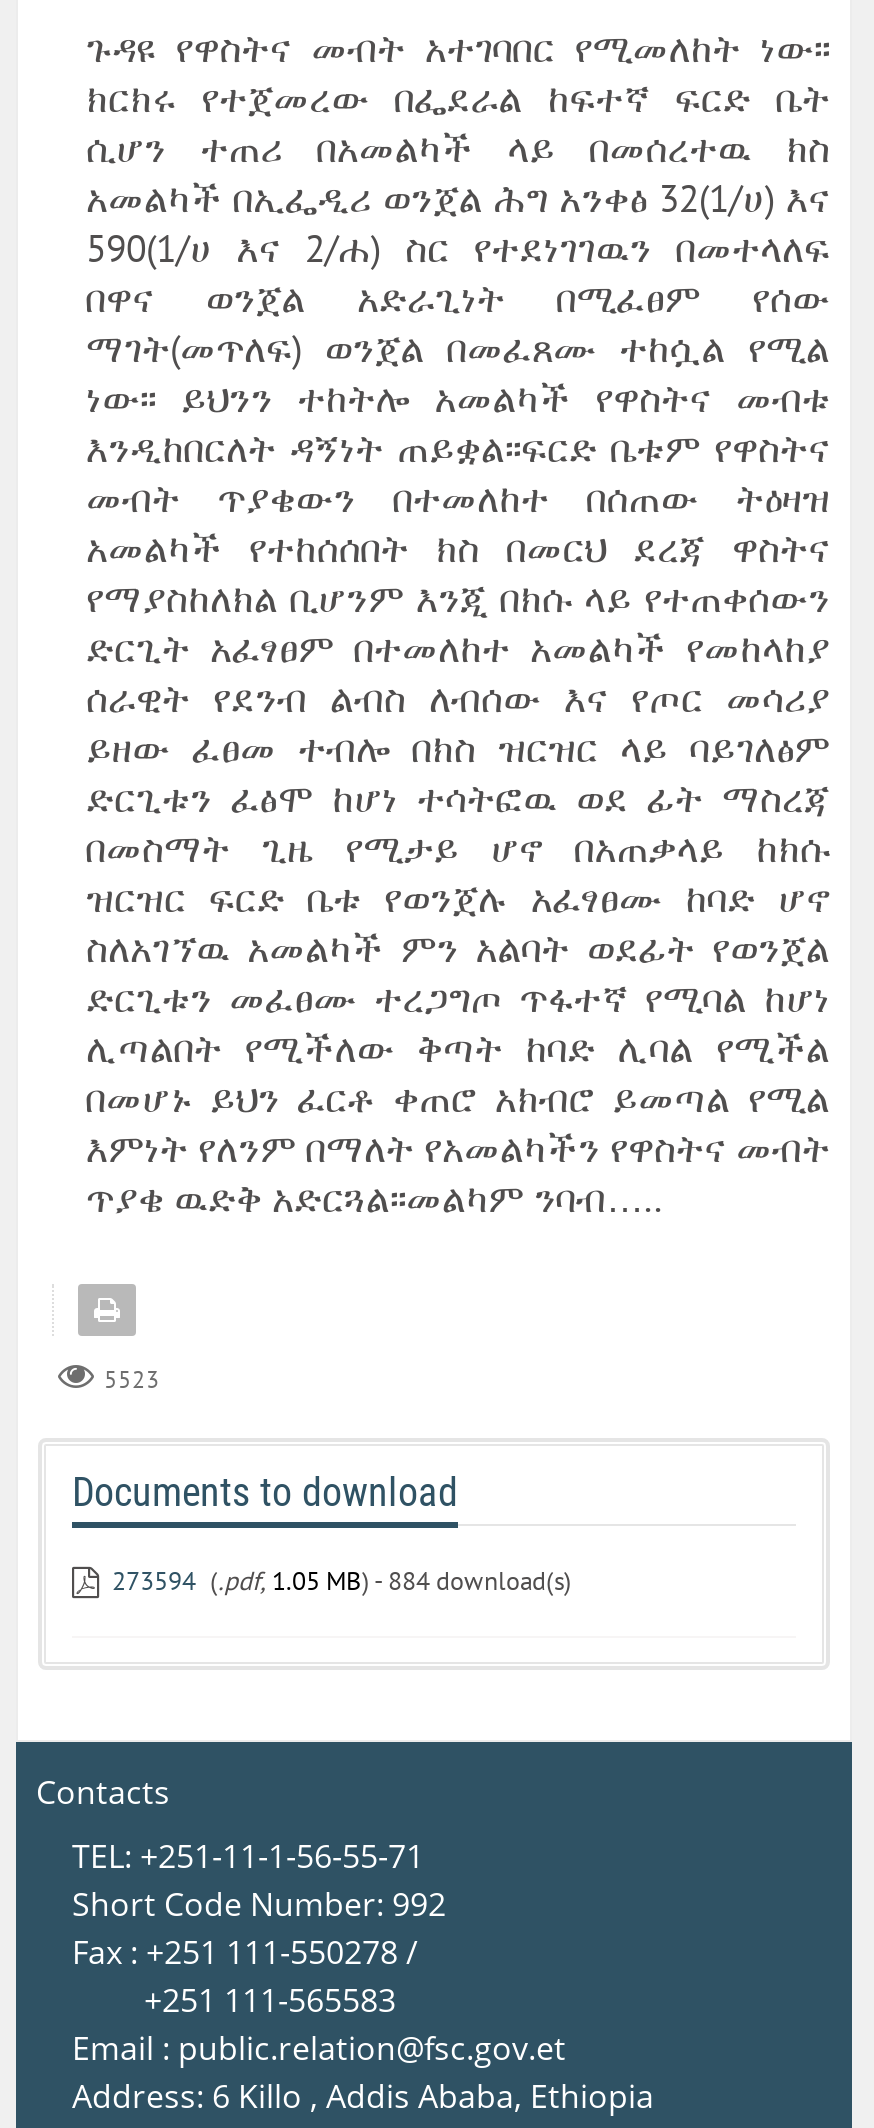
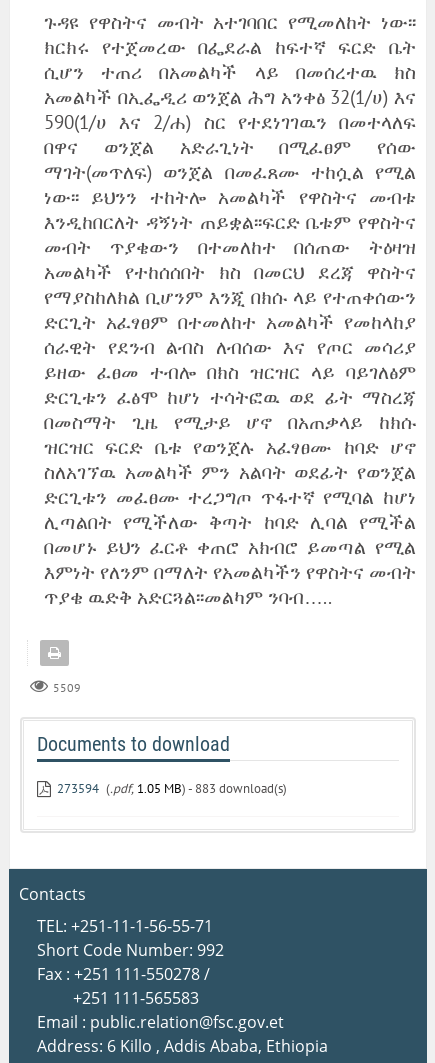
- 5523
+ 5509

- 273594 (.pdf, 1.05 MB) - 884 download(s)
+ 273594 (.pdf, 1.05 MB) - 883 download(s)
